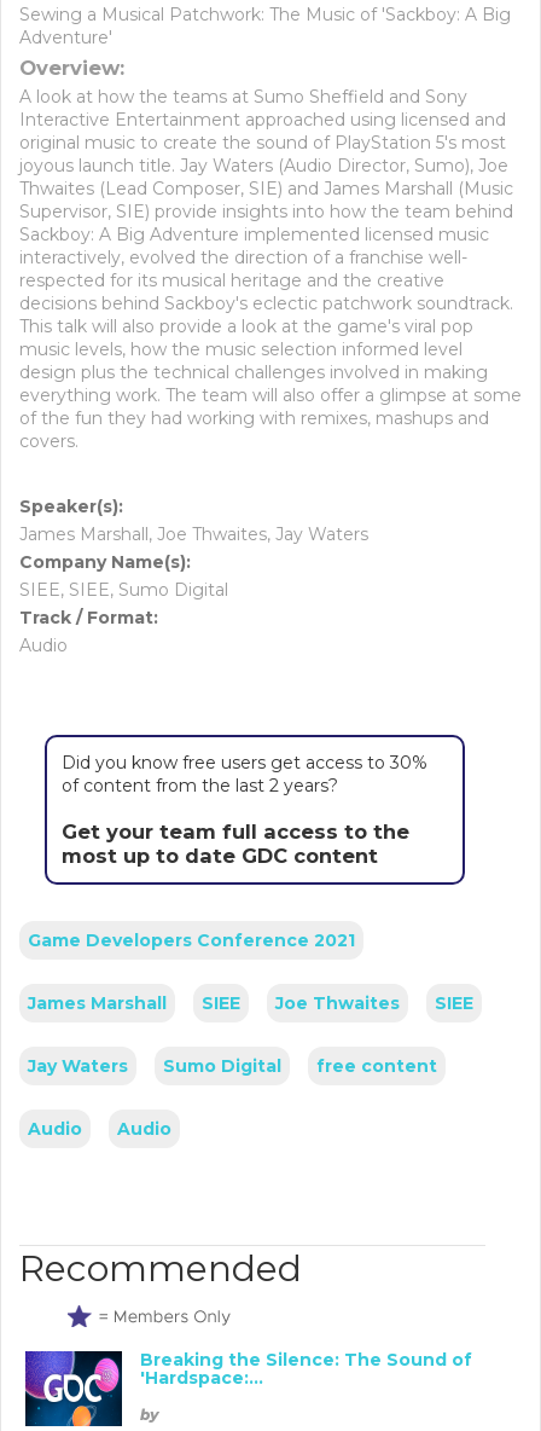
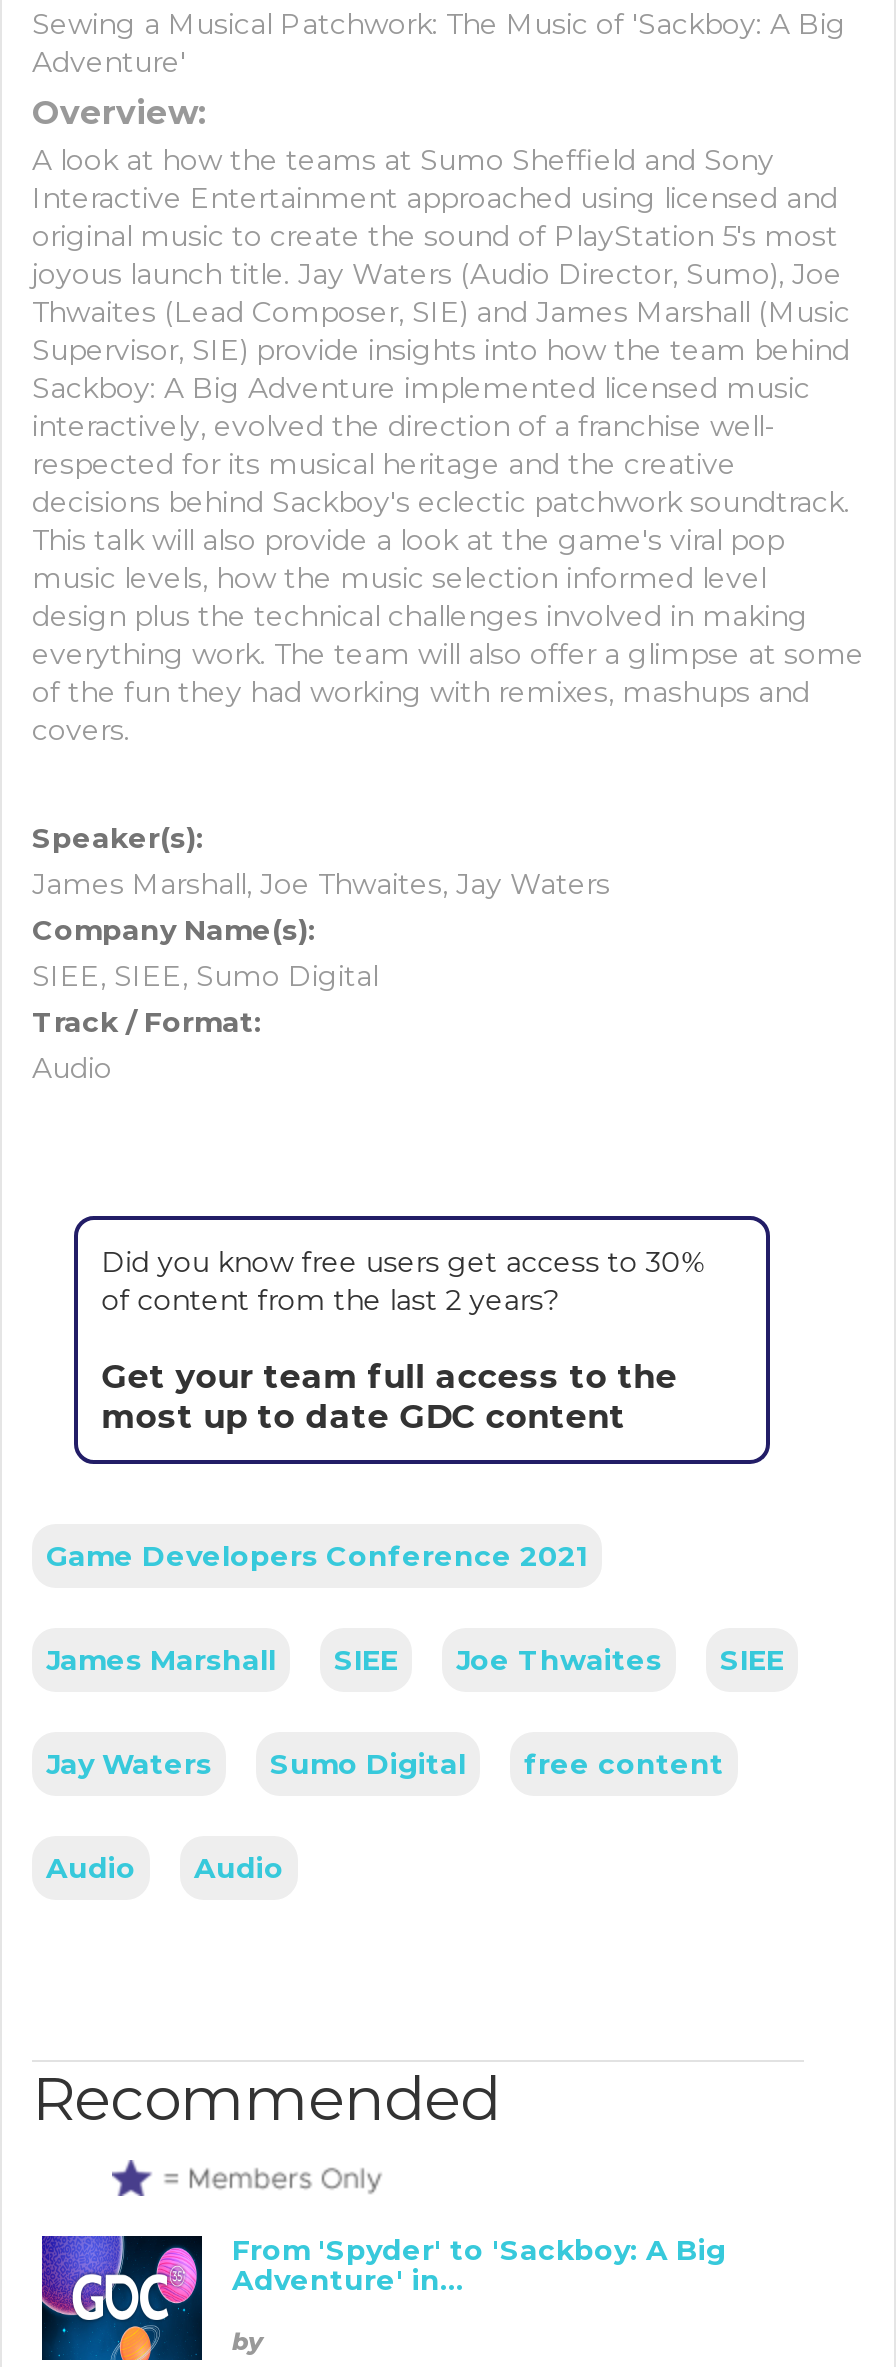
- Breaking the Silence: The Sound of
- 'Hardspace:...
+ From 'Spyder' to 'Sackboy: A Big
+ Adventure' in...
